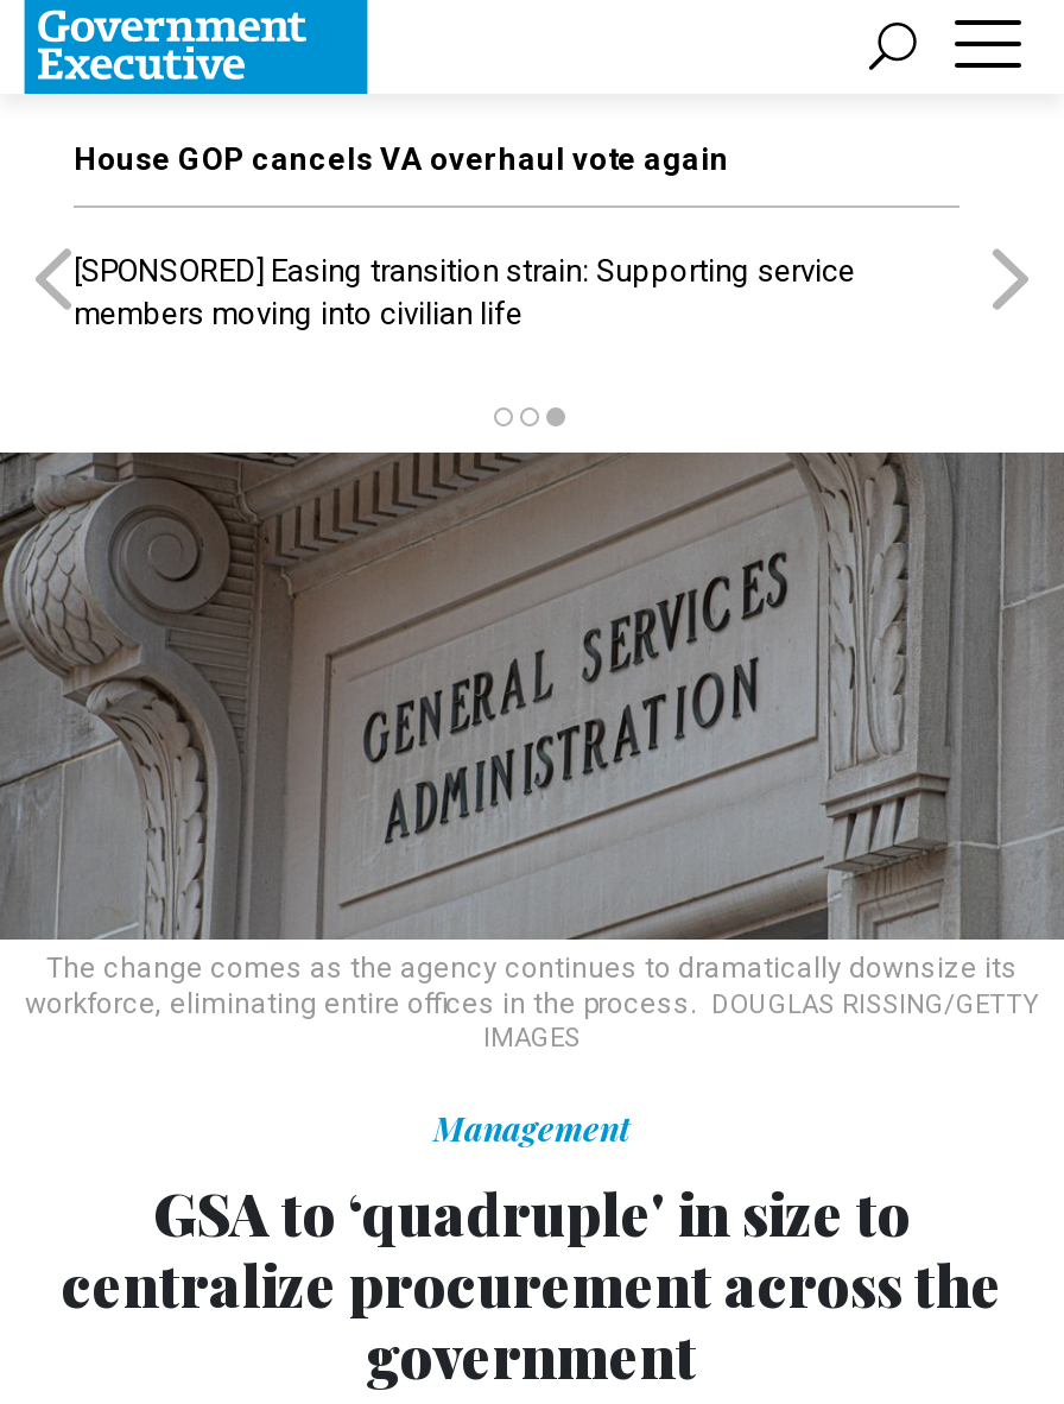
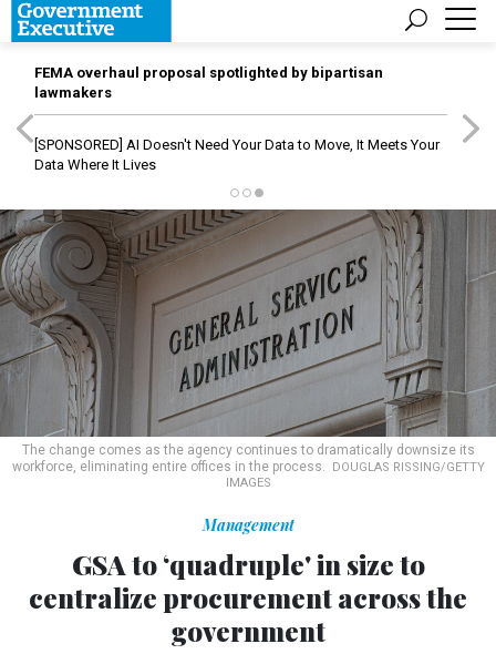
- House GOP cancels VA overhaul vote again
+ FEMA overhaul proposal spotlighted by bipartisan
+ lawmakers

- [SPONSORED] Easing transition strain: Supporting service
- members moving into civilian life
+ [SPONSORED] AI Doesn't Need Your Data to Move, It Meets Your
+ Data Where It Lives
